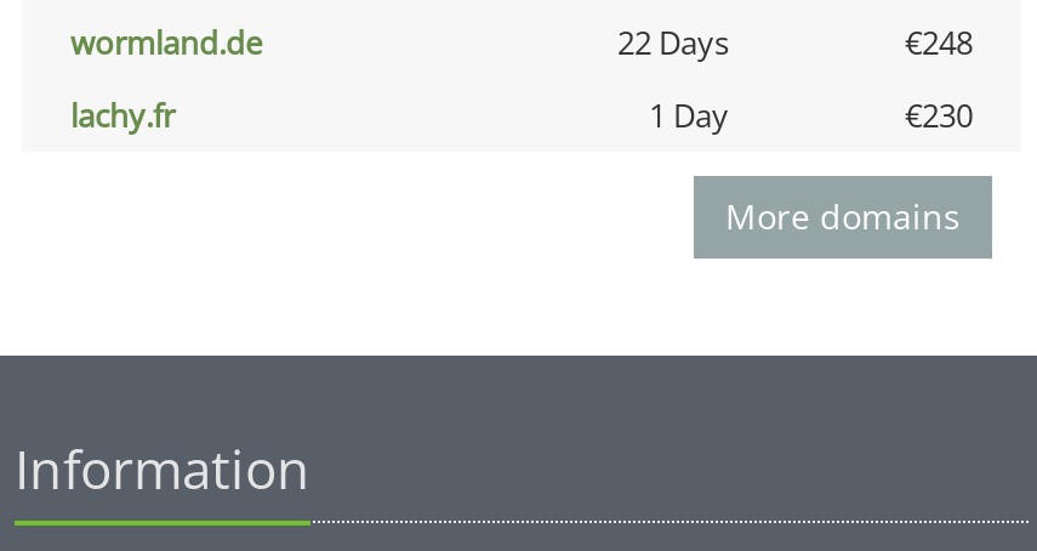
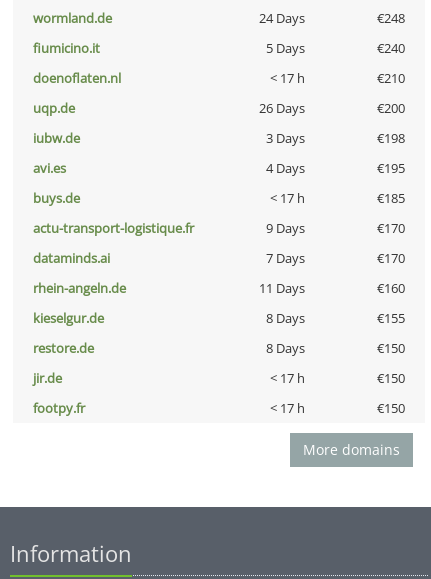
- 22 Days
+ 24 Days

- lachy.fr
- 1 Day
- €230
+ fiumicino.it
+ 5 Days
+ €240
+ doenoflaten.nl
+ < 17 h
+ €210
+ uqp.de
+ 26 Days
+ €200
+ iubw.de
+ 3 Days
+ €198
+ avi.es
+ 4 Days
+ €195
+ buys.de
+ < 17 h
+ €185
+ actu-transport-logistique.fr
+ 9 Days
+ €170
+ dataminds.ai
+ 7 Days
+ €170
+ rhein-angeln.de
+ 11 Days
+ €160
+ kieselgur.de
+ 8 Days
+ €155
+ restore.de
+ 8 Days
+ €150
+ jir.de
+ < 17 h
+ €150
+ footpy.fr
+ < 17 h
+ €150
